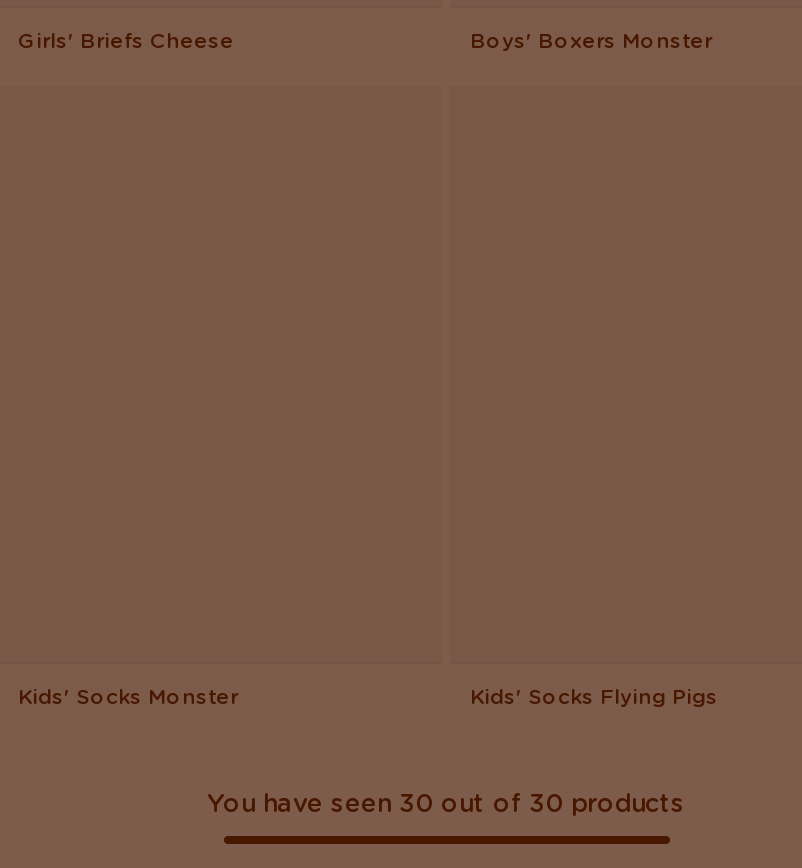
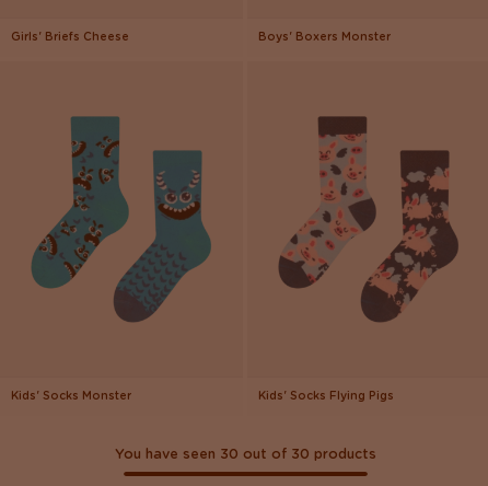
+ [image]

+ [image]
